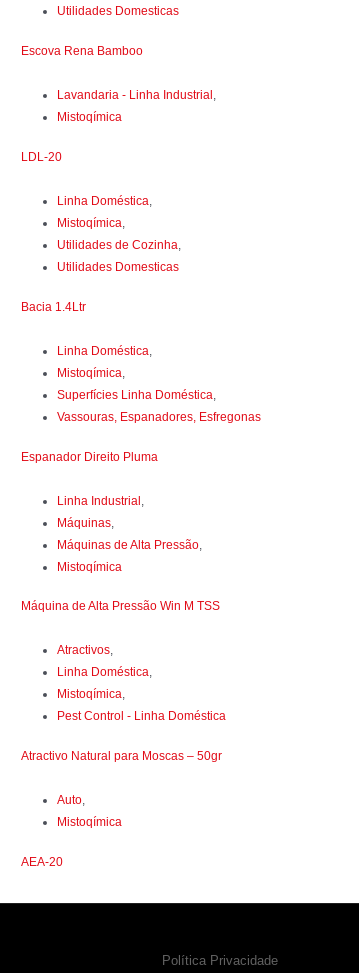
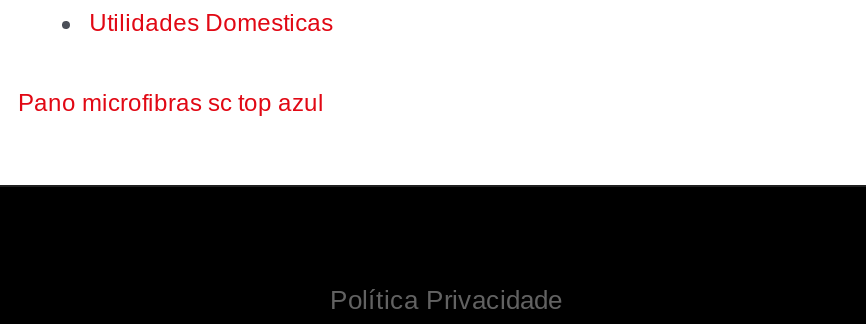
- Escova Rena Bamboo
- Lavandaria - Linha Industrial,
- Mistoqímica
- LDL-20
- Linha Doméstica,
- Mistoqímica,
- Utilidades de Cozinha,
- Utilidades Domesticas
- Bacia 1.4Ltr
- Linha Doméstica,
- Mistoqímica,
- Superfícies Linha Doméstica,
- Vassouras, Espanadores, Esfregonas
- Espanador Direito Pluma
- Linha Industrial,
- Máquinas,
- Máquinas de Alta Pressão,
- Mistoqímica
- Máquina de Alta Pressão Win M TSS
- Atractivos,
- Linha Doméstica,
- Mistoqímica,
- Pest Control - Linha Doméstica
- Atractivo Natural para Moscas – 50gr
- Auto,
- Mistoqímica
- AEA-20
+ Pano microfibras sc top azul
